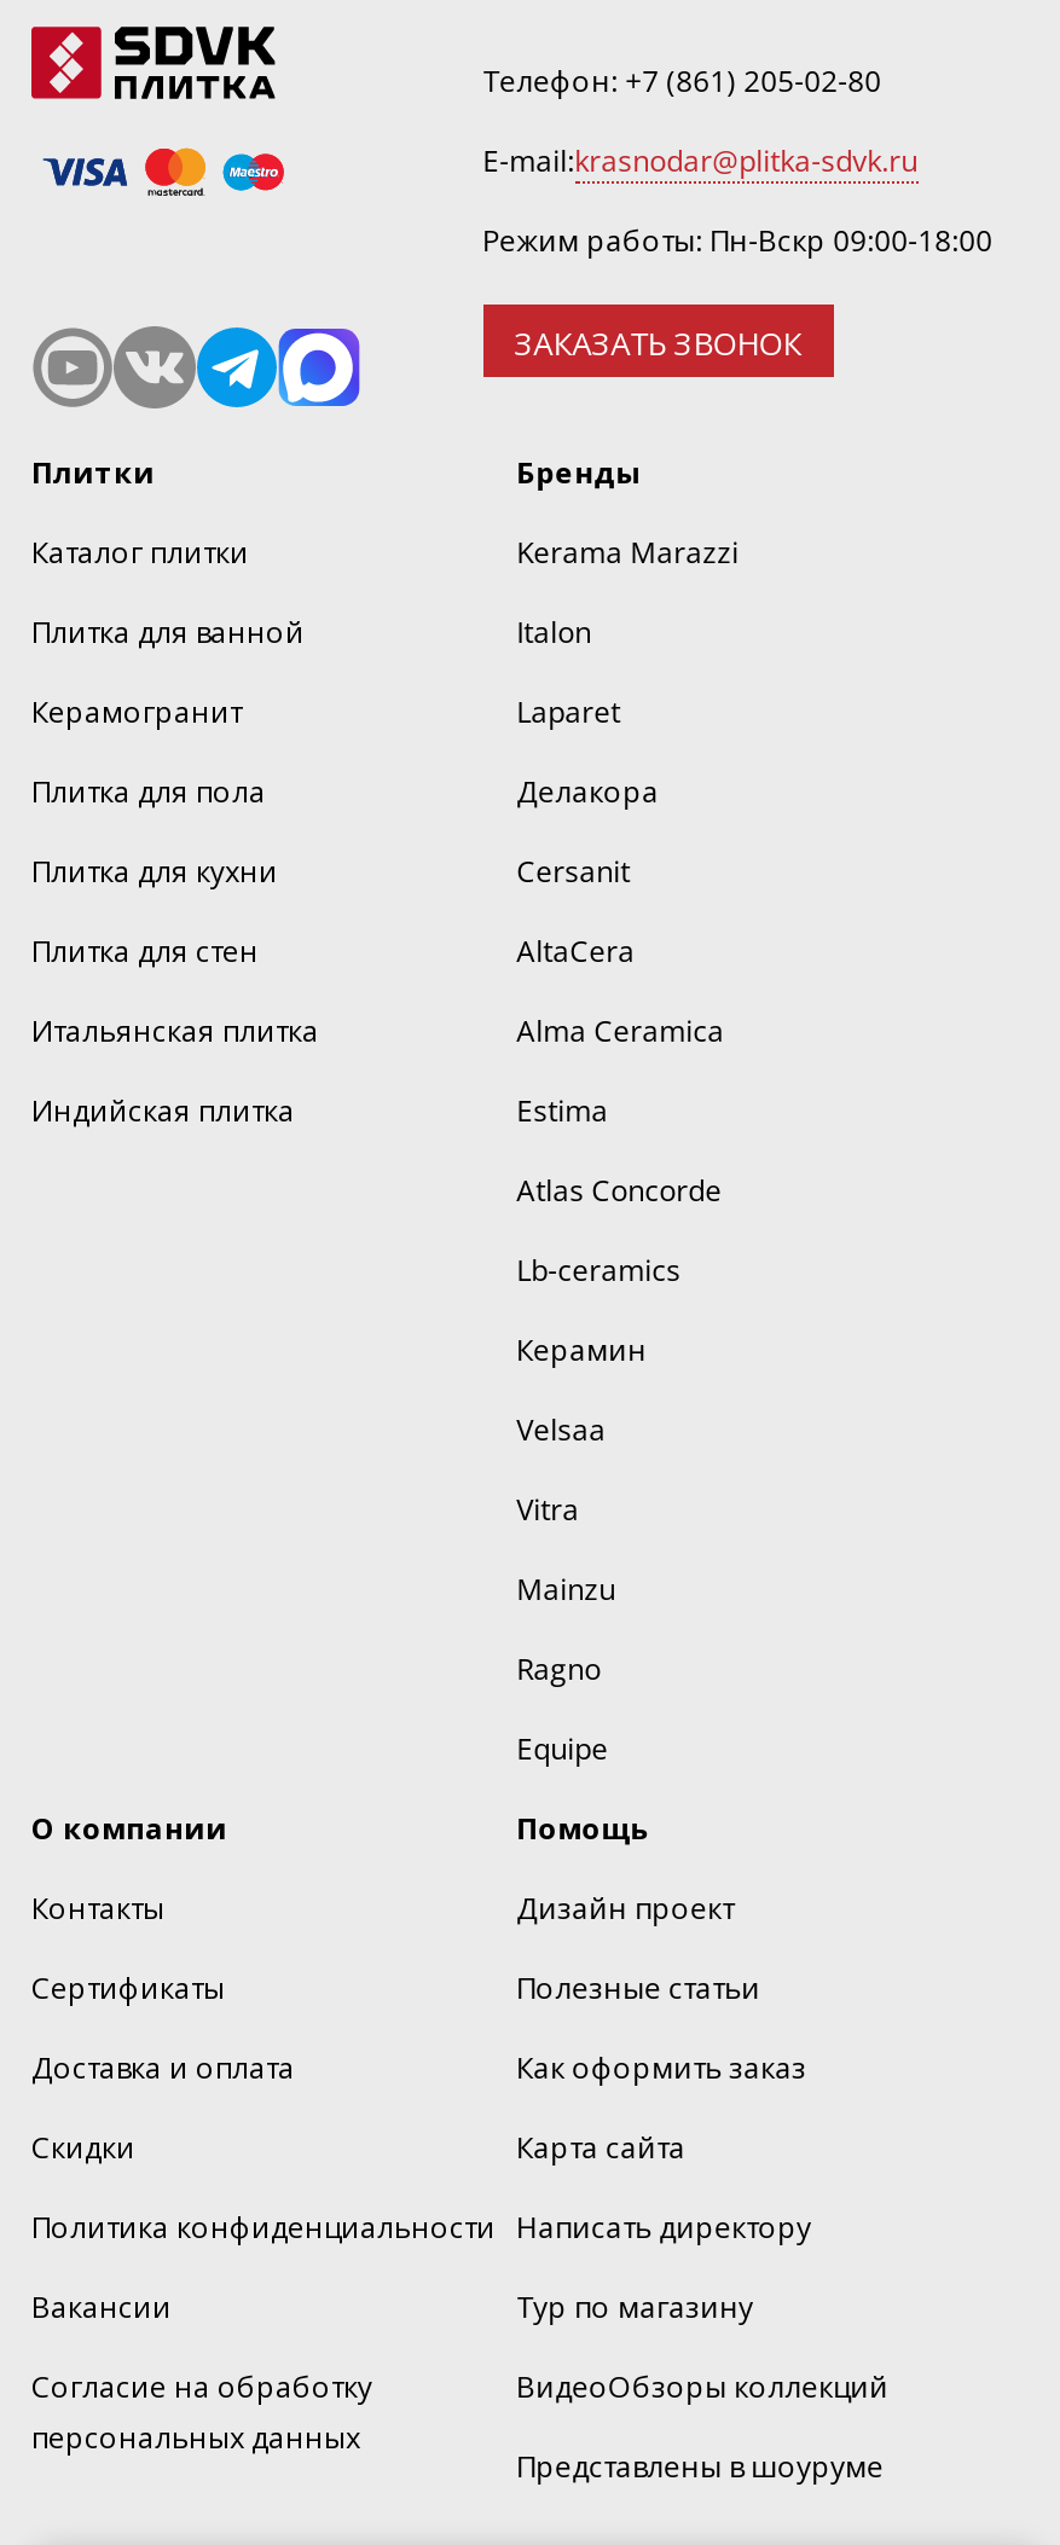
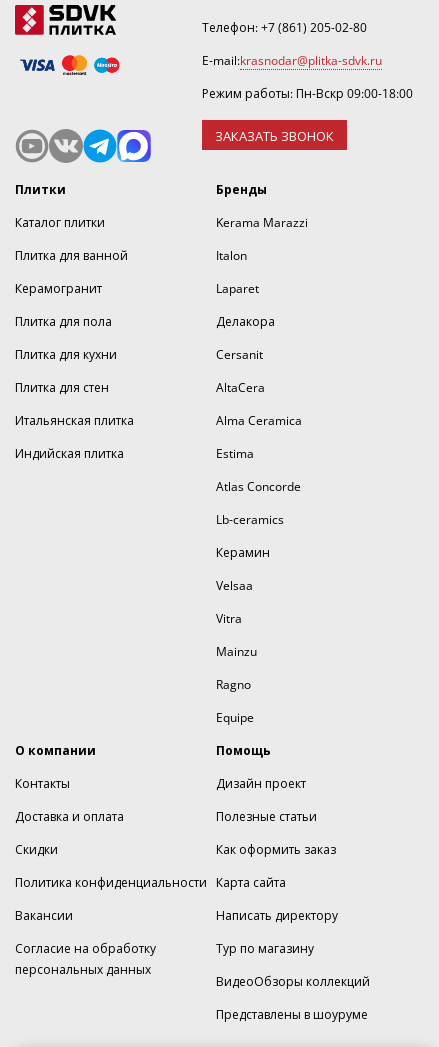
- Сертификаты

moved up: Доставка и оплата | Скидки | Политика конфиденциальности | Вакансии | Согласие на обработку | персональных данных
